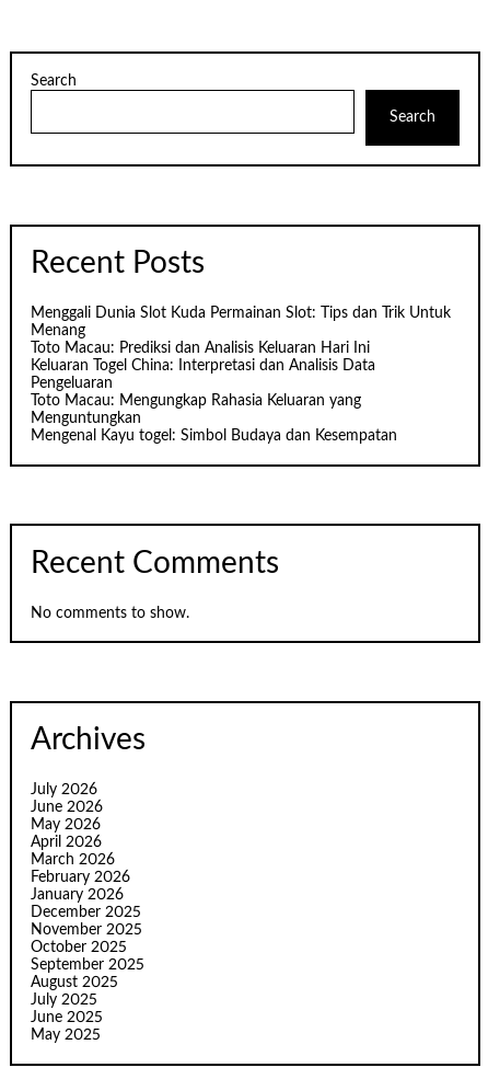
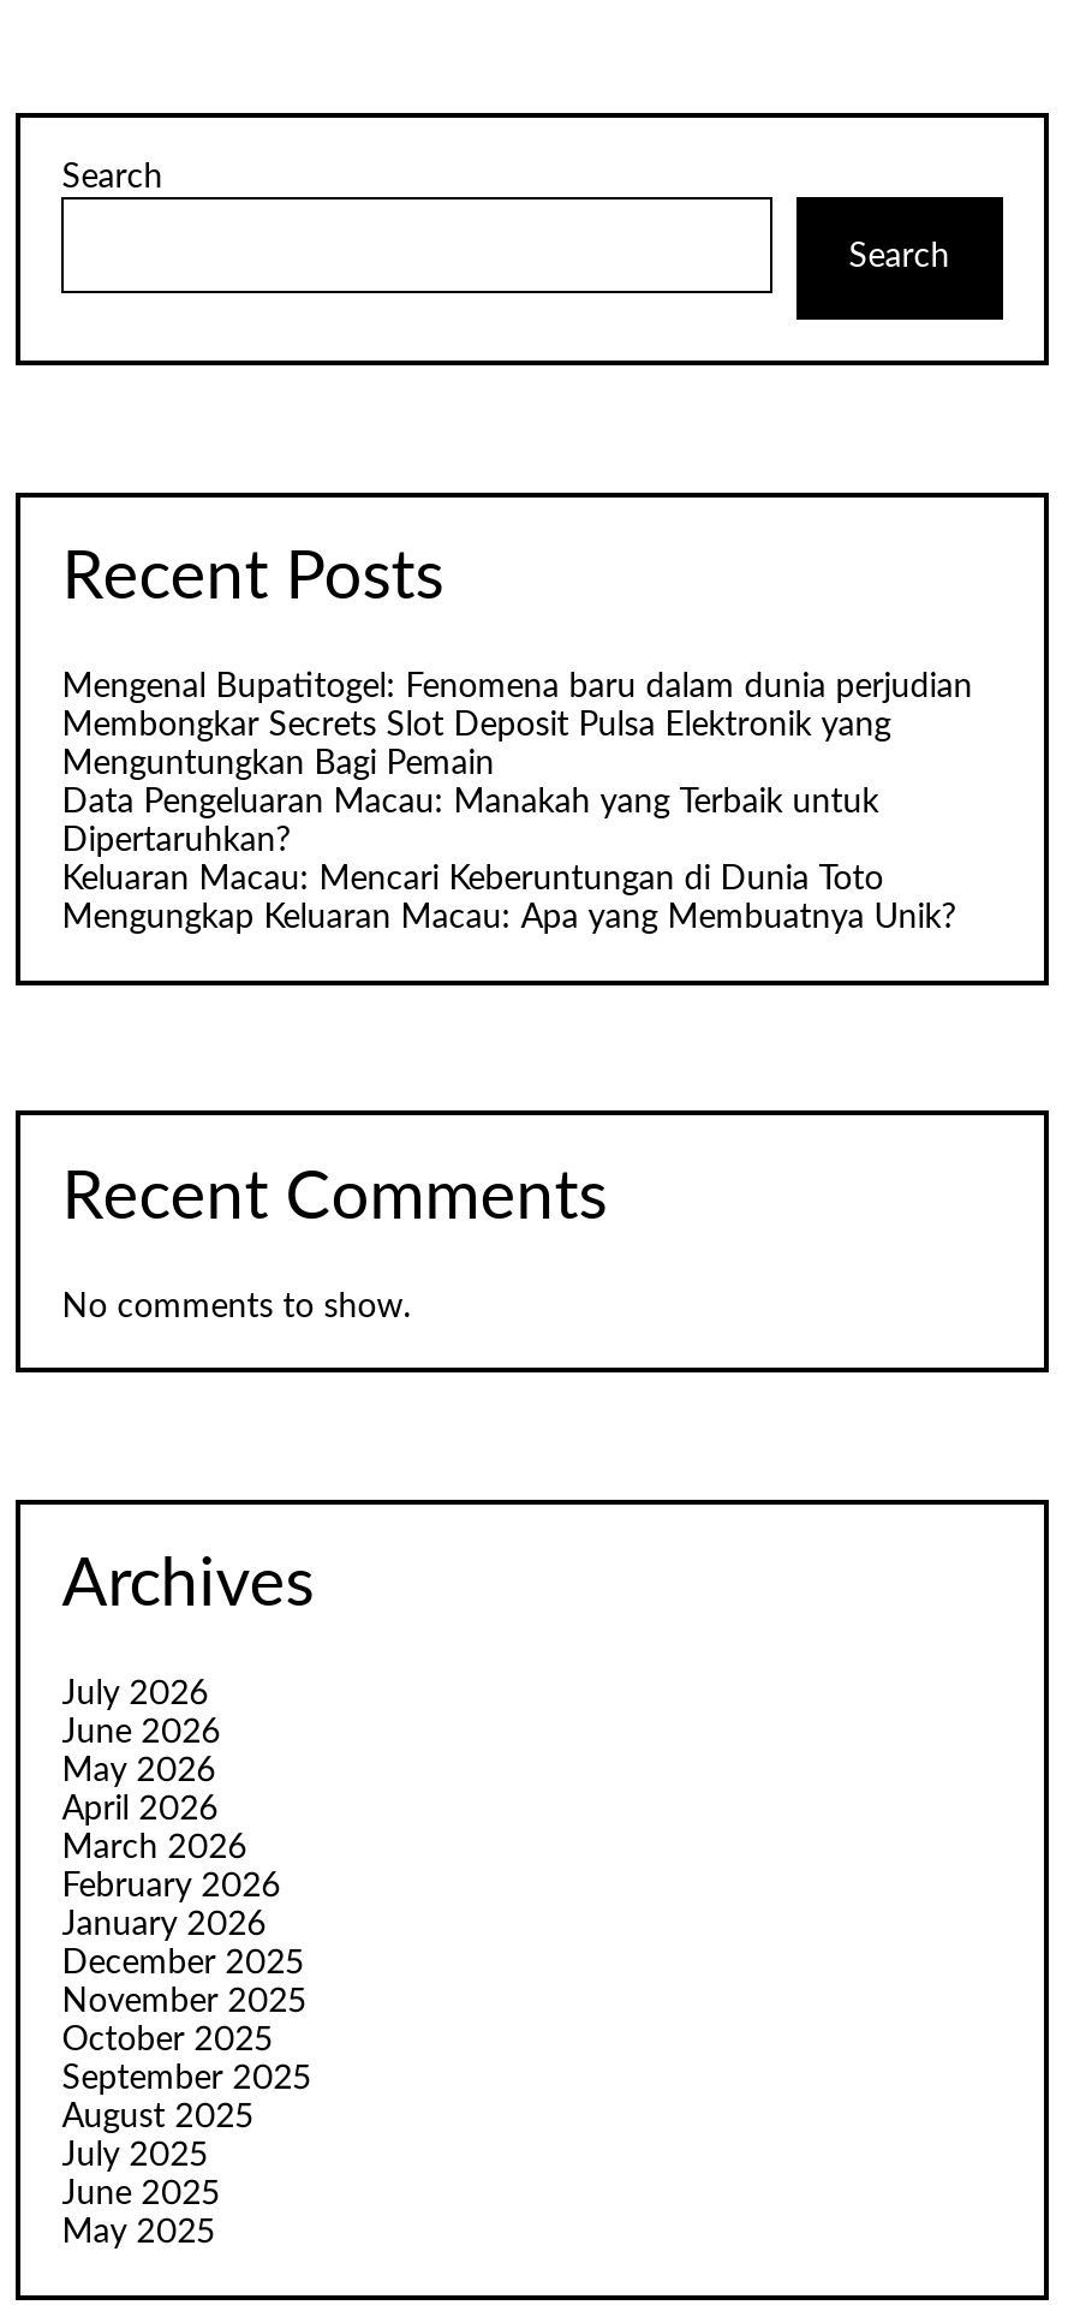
- Menggali Dunia Slot Kuda Permainan Slot: Tips dan Trik Untuk
- Menang
- Toto Macau: Prediksi dan Analisis Keluaran Hari Ini
- Keluaran Togel China: Interpretasi dan Analisis Data
- Pengeluaran
- Toto Macau: Mengungkap Rahasia Keluaran yang
- Menguntungkan
- Mengenal Kayu togel: Simbol Budaya dan Kesempatan
+ Mengenal Bupatitogel: Fenomena baru dalam dunia perjudian
+ Membongkar Secrets Slot Deposit Pulsa Elektronik yang
+ Menguntungkan Bagi Pemain
+ Data Pengeluaran Macau: Manakah yang Terbaik untuk
+ Dipertaruhkan?
+ Keluaran Macau: Mencari Keberuntungan di Dunia Toto
+ Mengungkap Keluaran Macau: Apa yang Membuatnya Unik?
